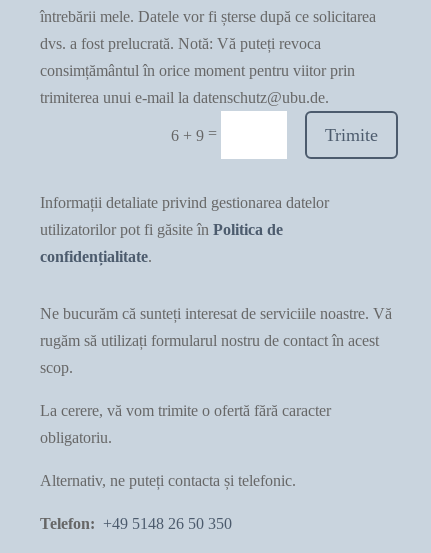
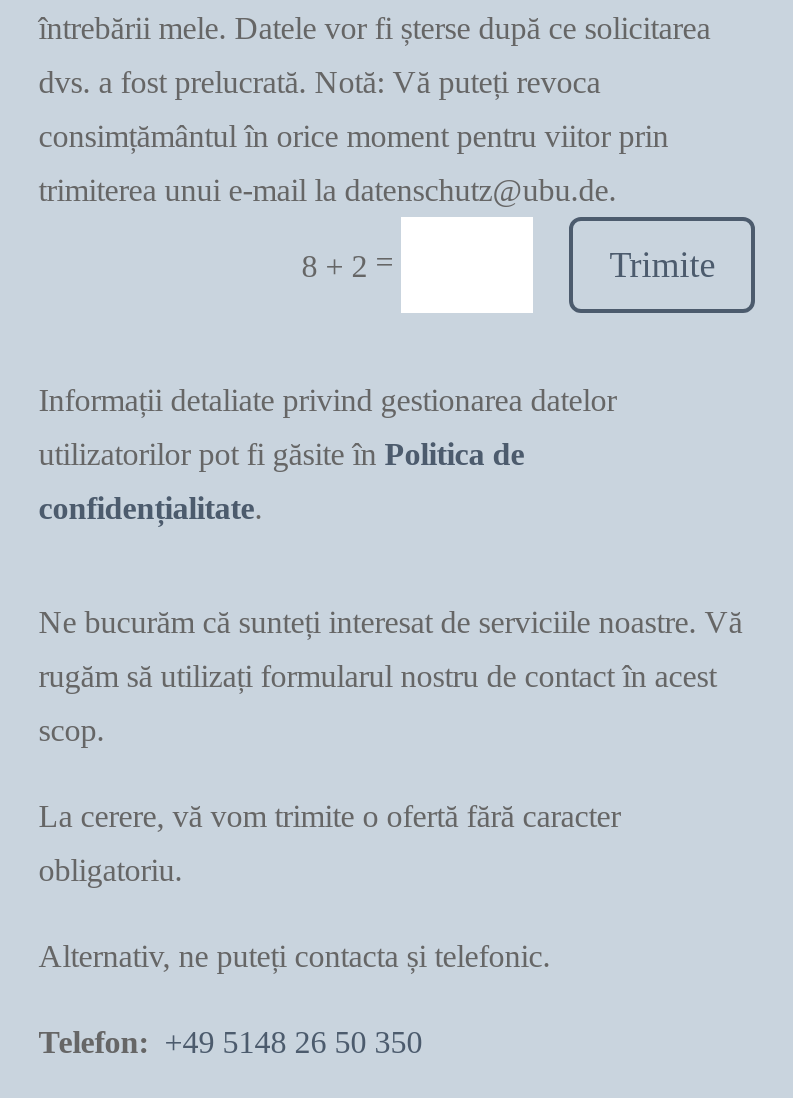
- 6 + 9 =
+ 8 + 2 =
